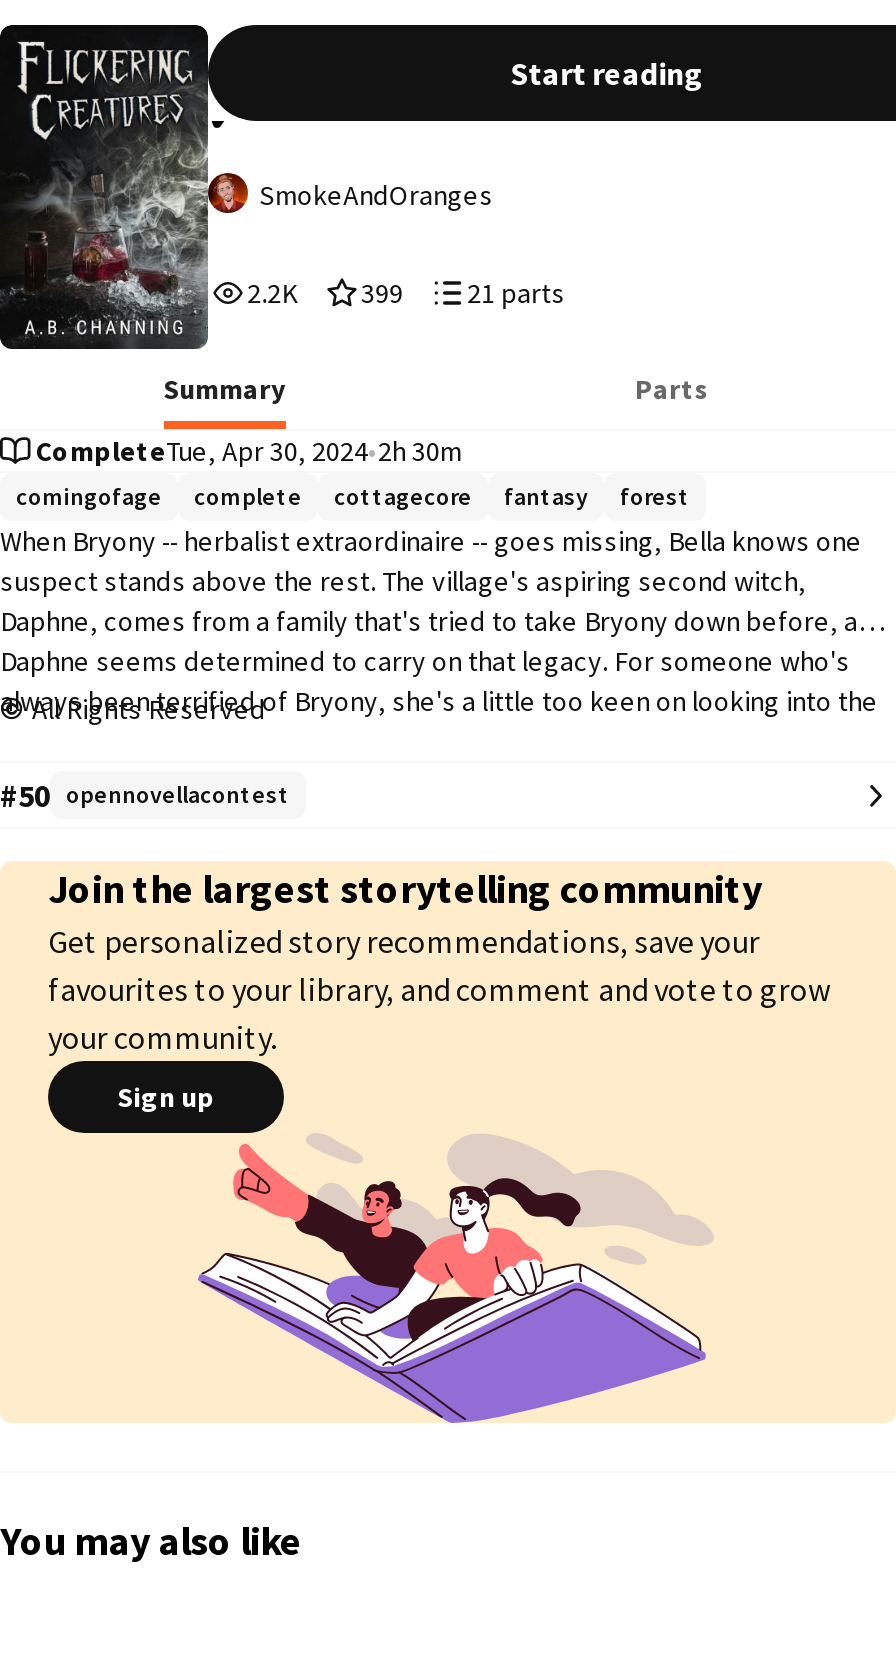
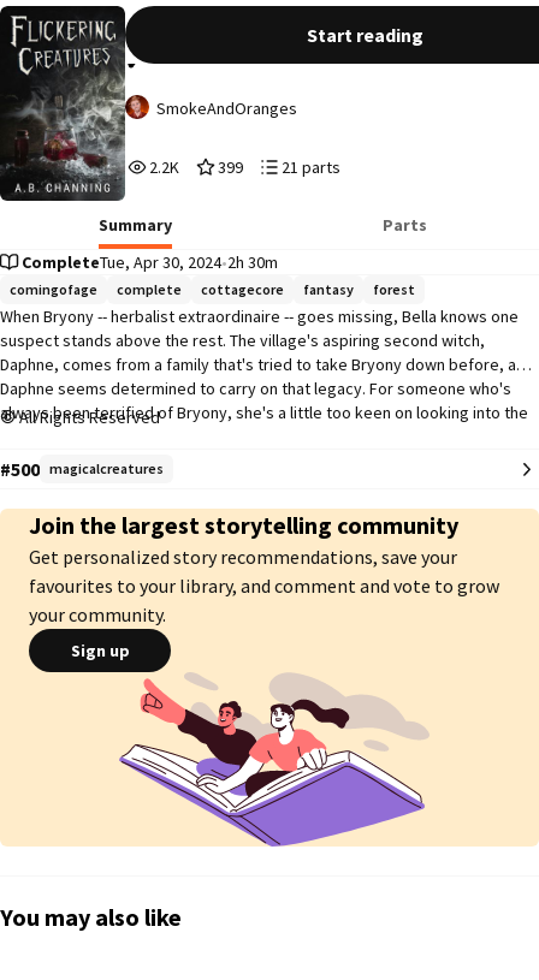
- #50 opennovellacontest
+ #500 magicalcreatures
